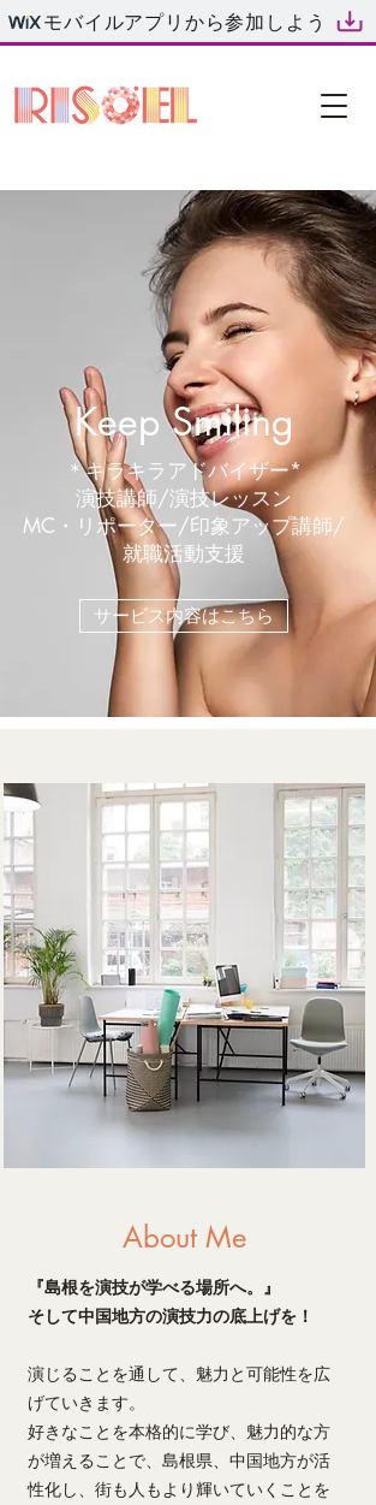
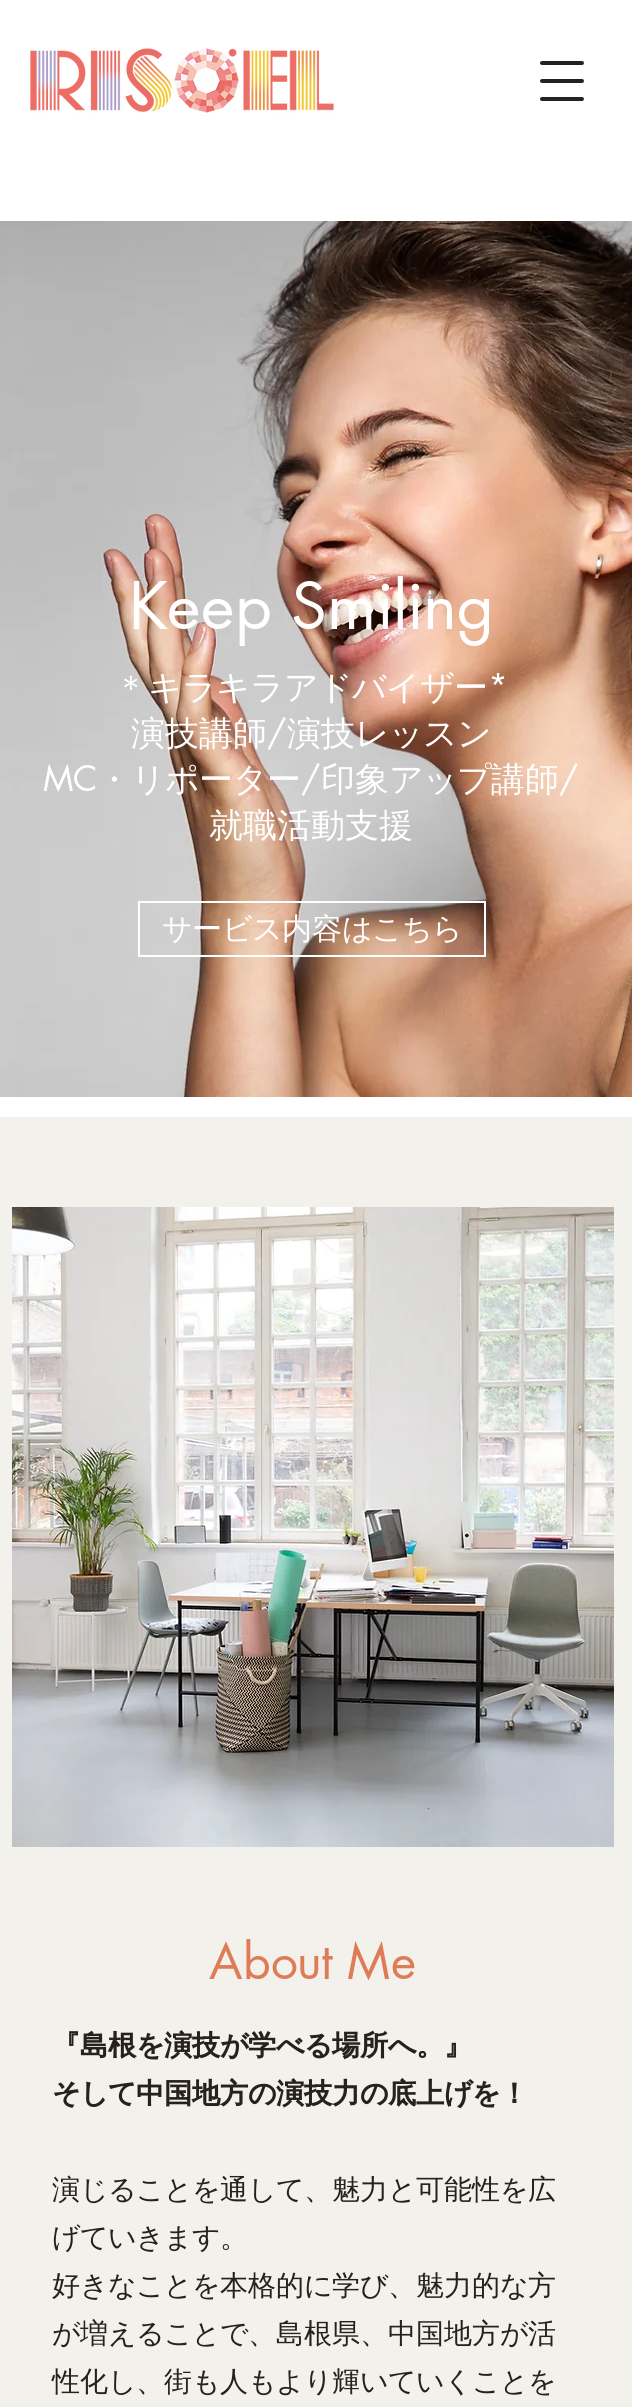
- モバイルアプリから参加しよう
